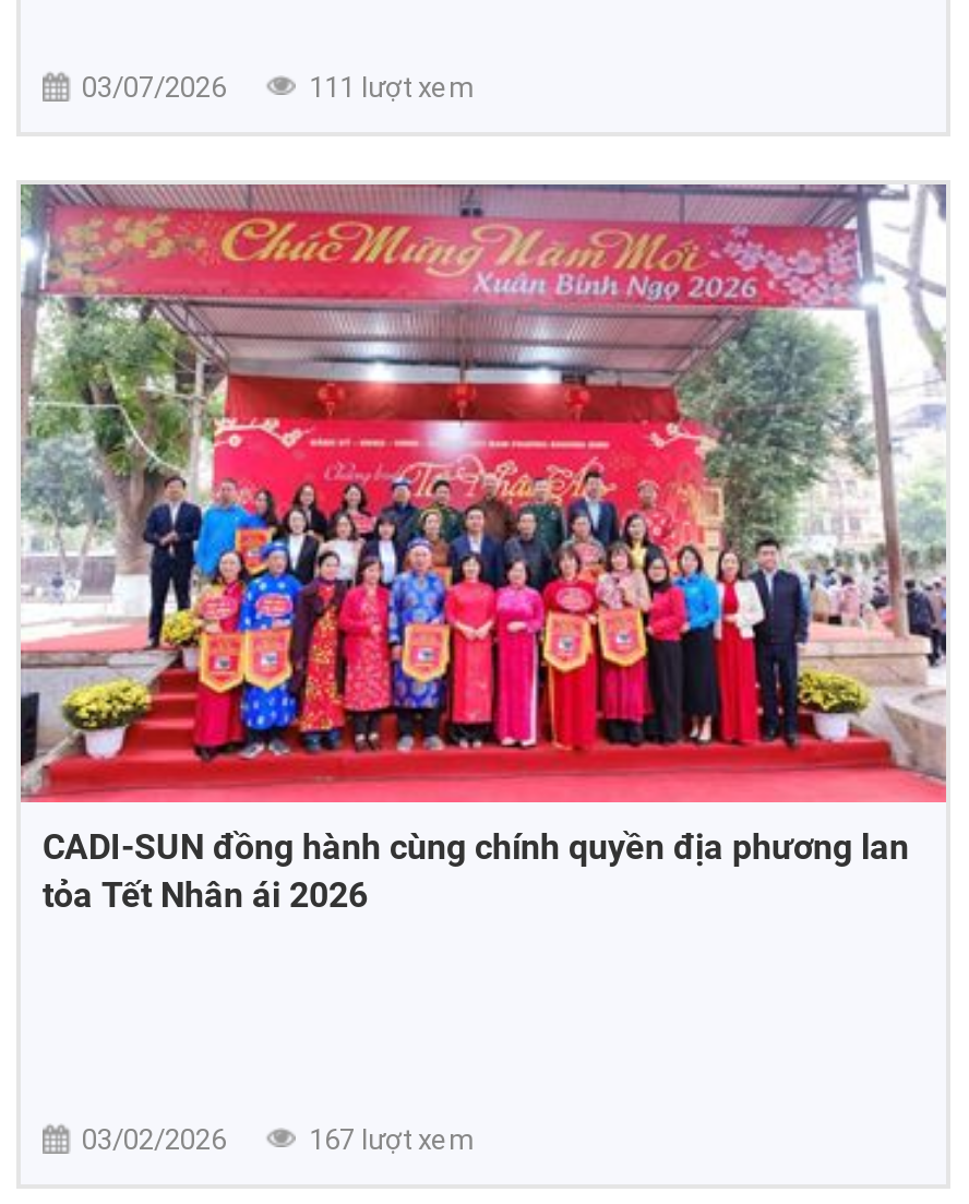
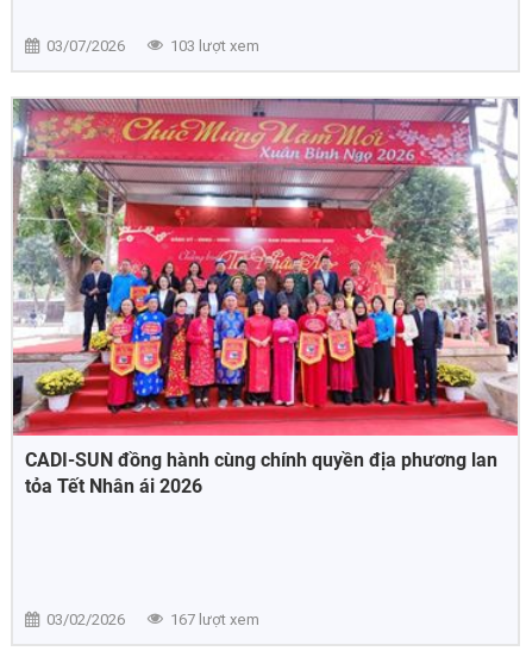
- 111 lượt xem
+ 103 lượt xem
